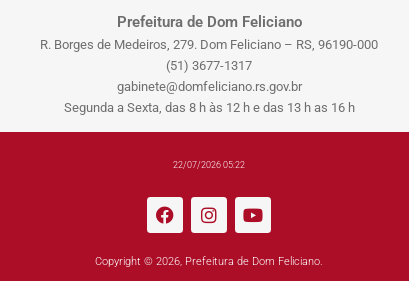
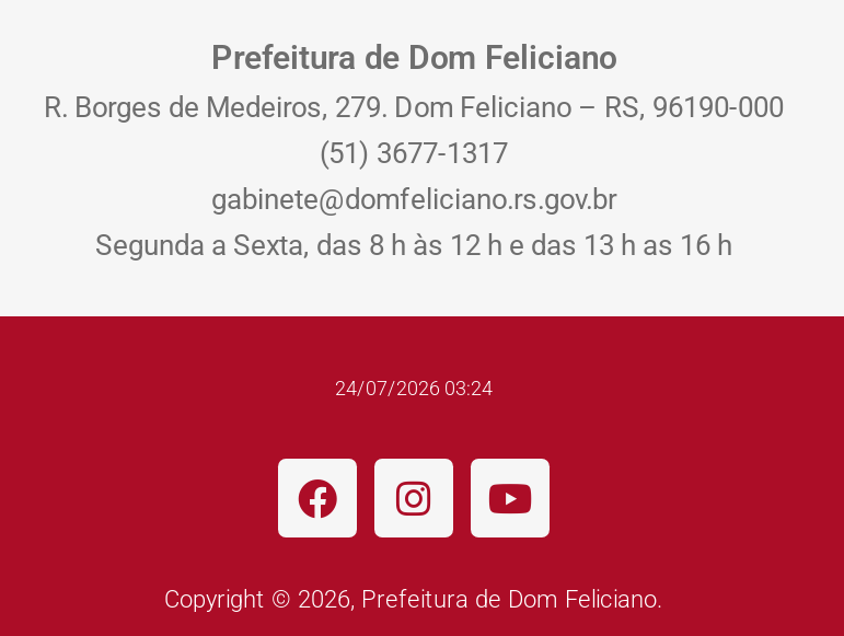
- 22/07/2026 05:22
+ 24/07/2026 03:24
